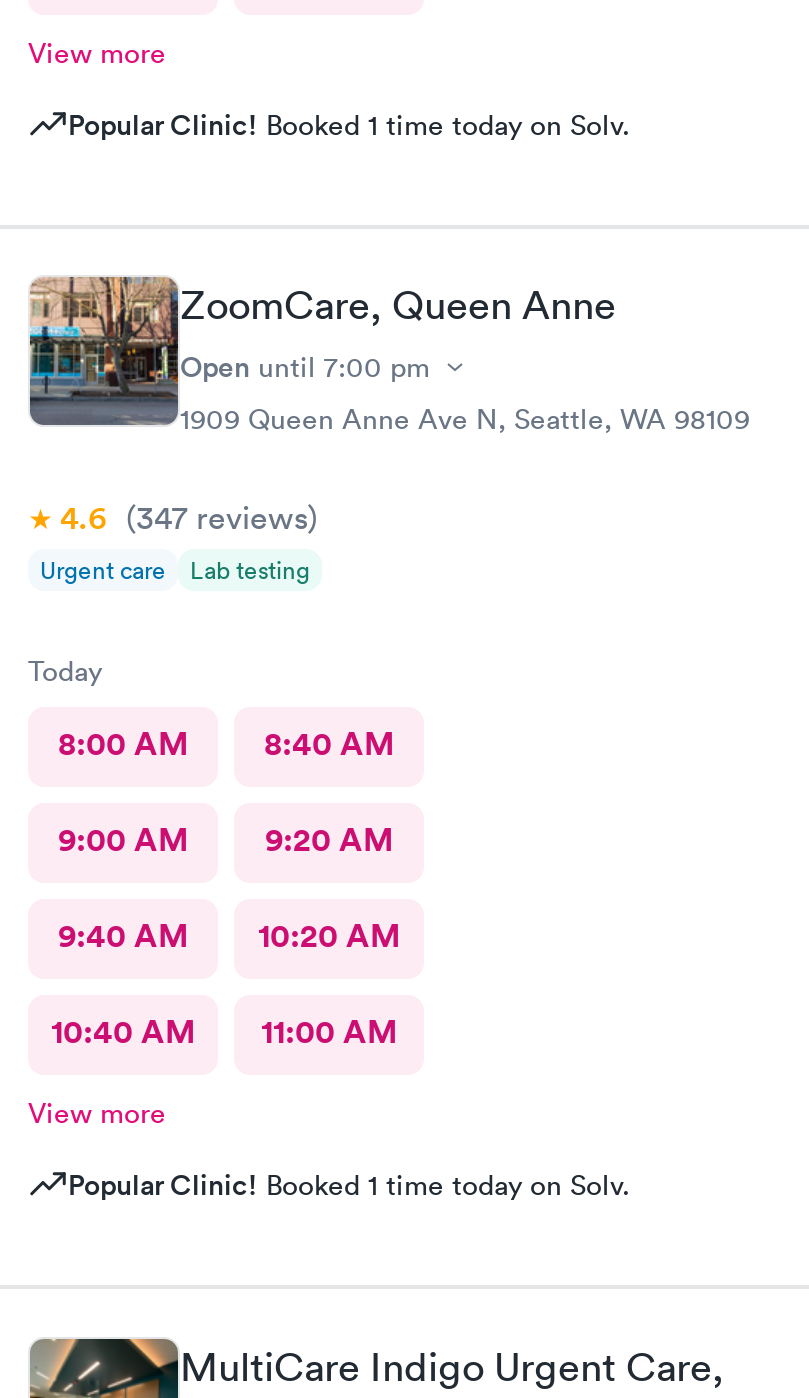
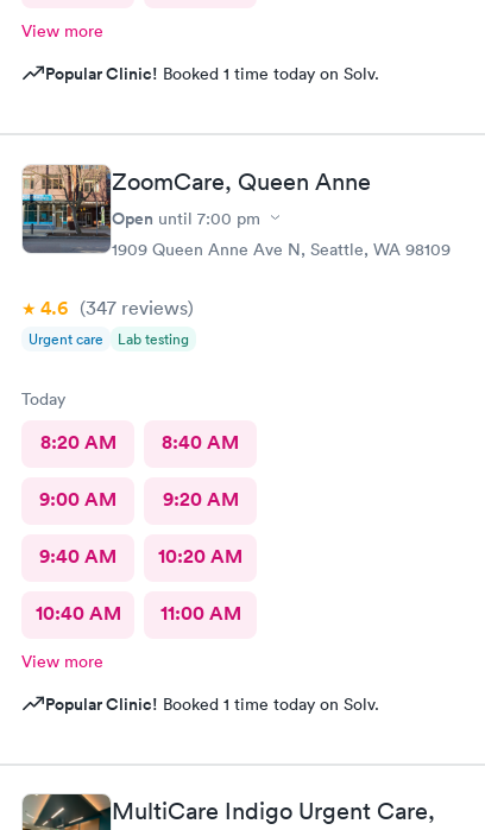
- 8:00 AM 8:40 AM
+ 8:20 AM 8:40 AM
